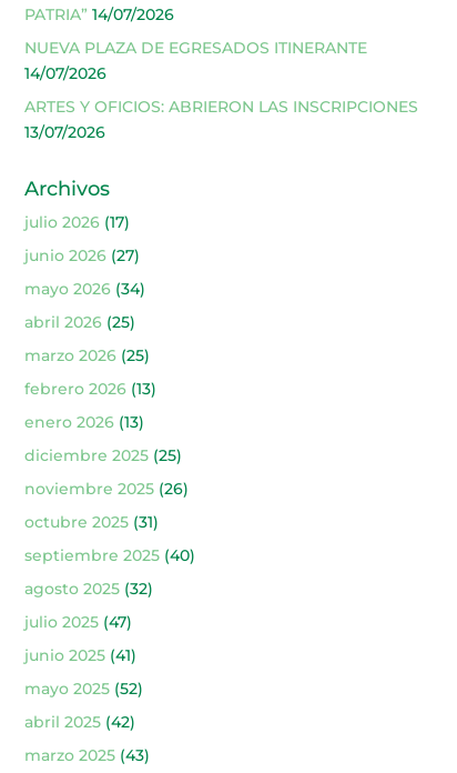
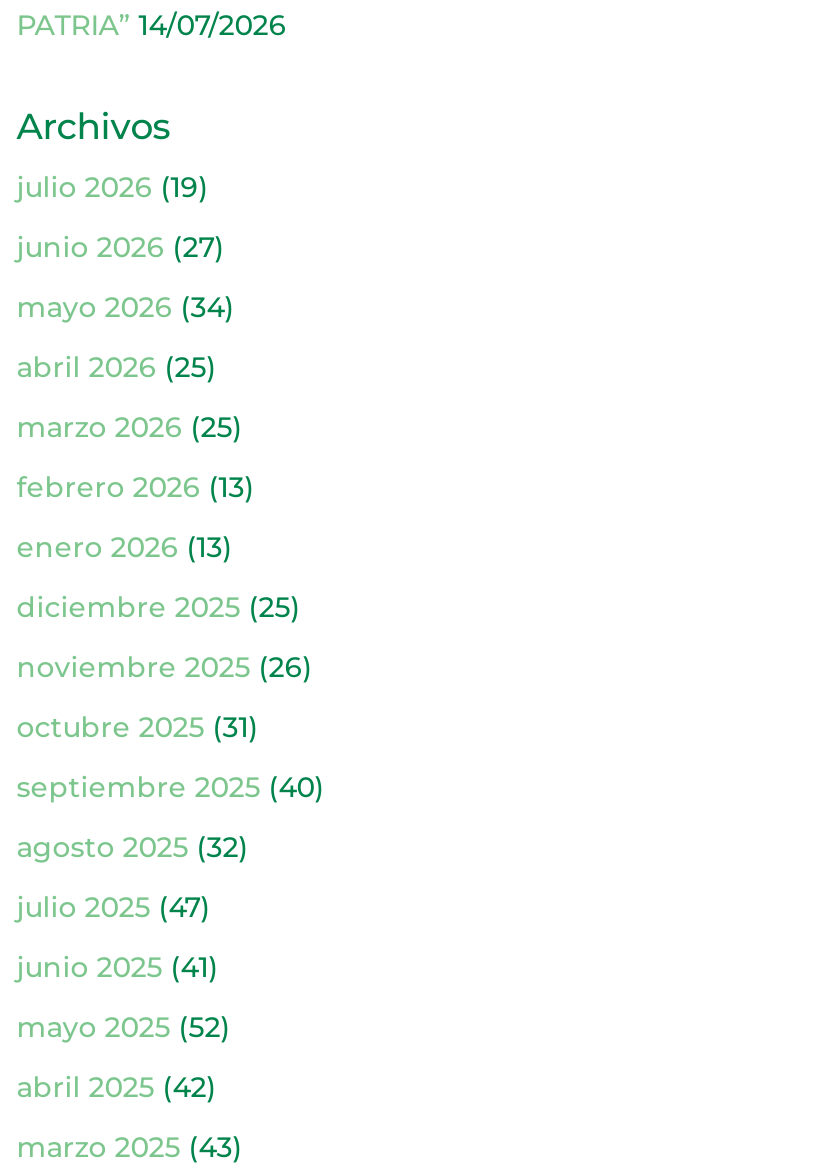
- NUEVA PLAZA DE EGRESADOS ITINERANTE
- 14/07/2026
- ARTES Y OFICIOS: ABRIERON LAS INSCRIPCIONES
- 13/07/2026

- julio 2026 (17)
+ julio 2026 (19)
